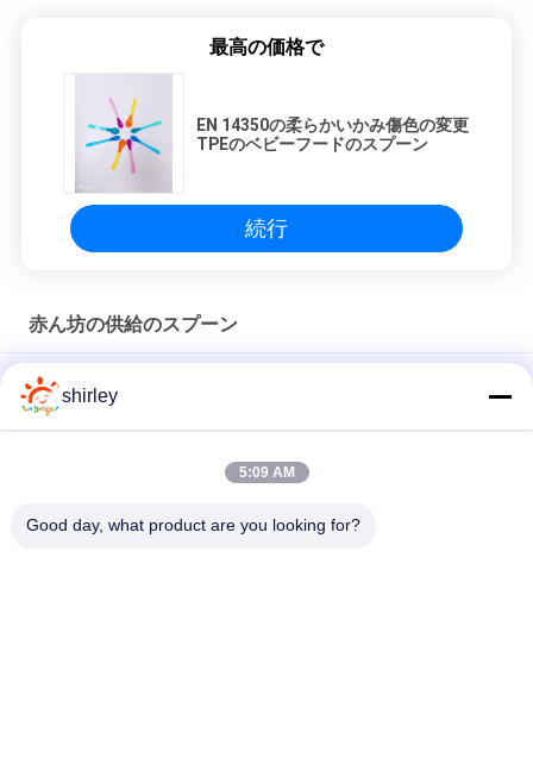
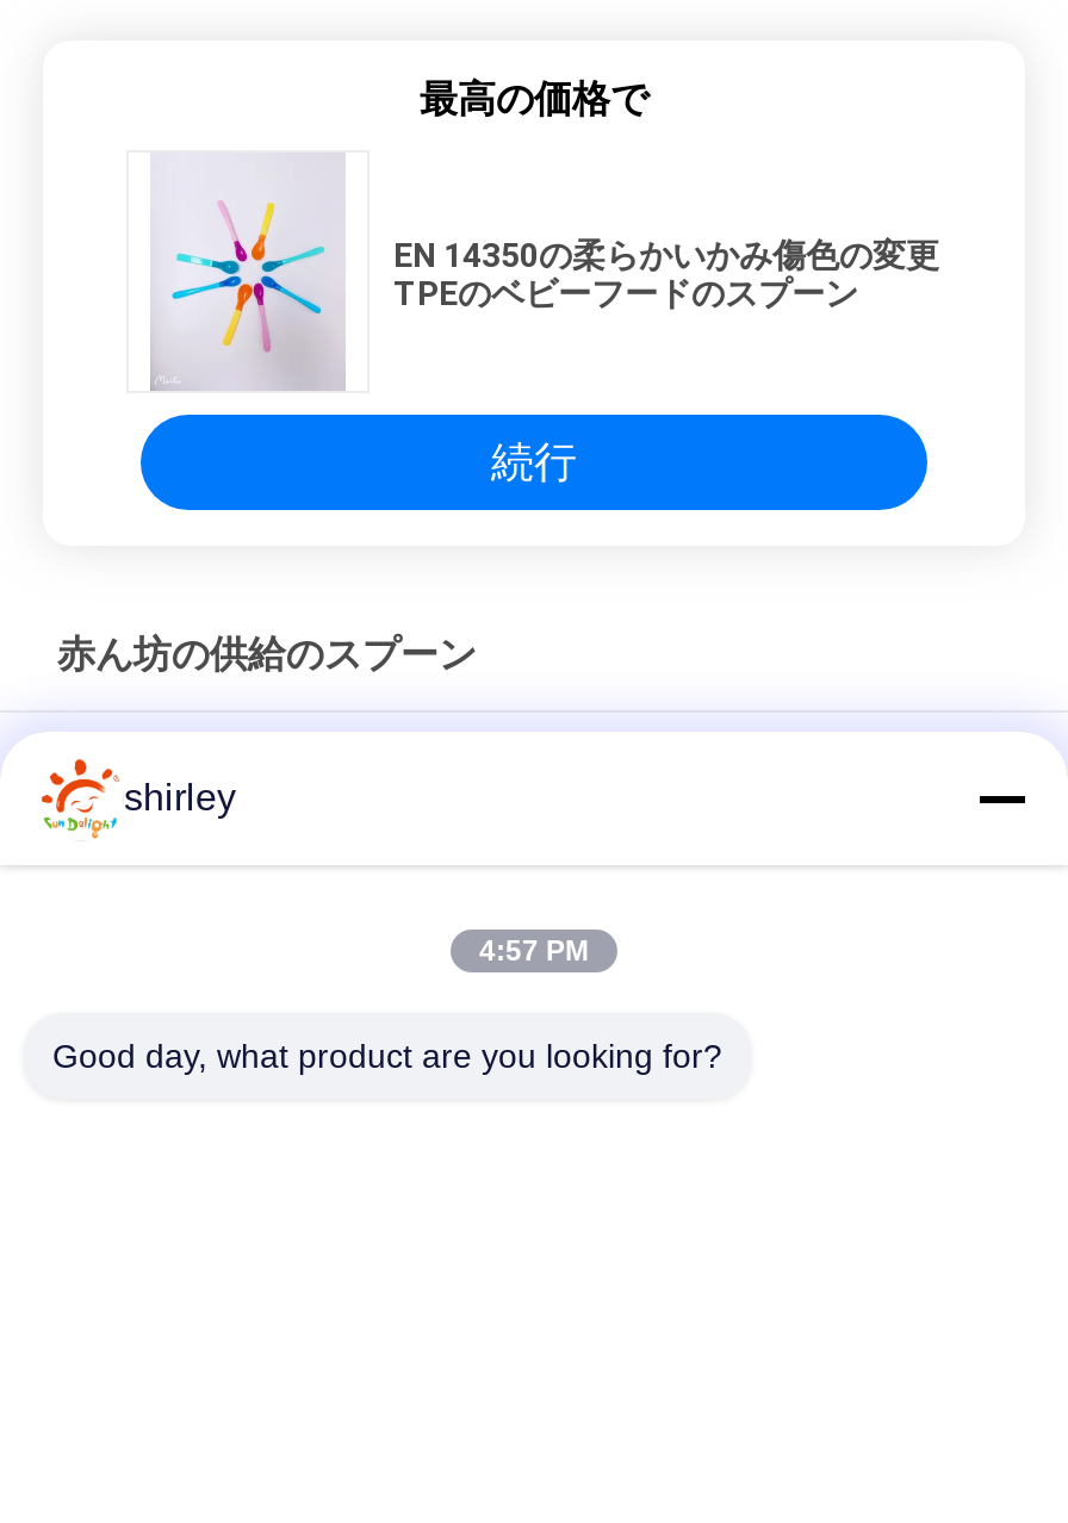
- 5:09 AM
+ 4:57 PM
